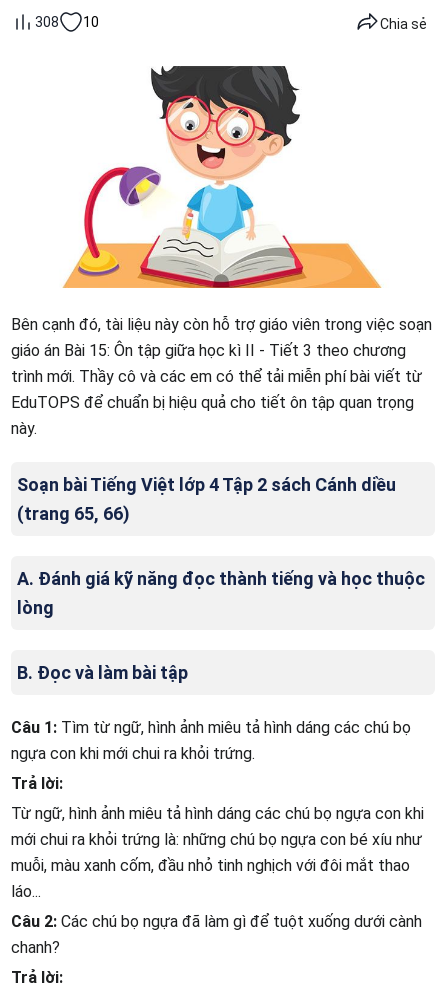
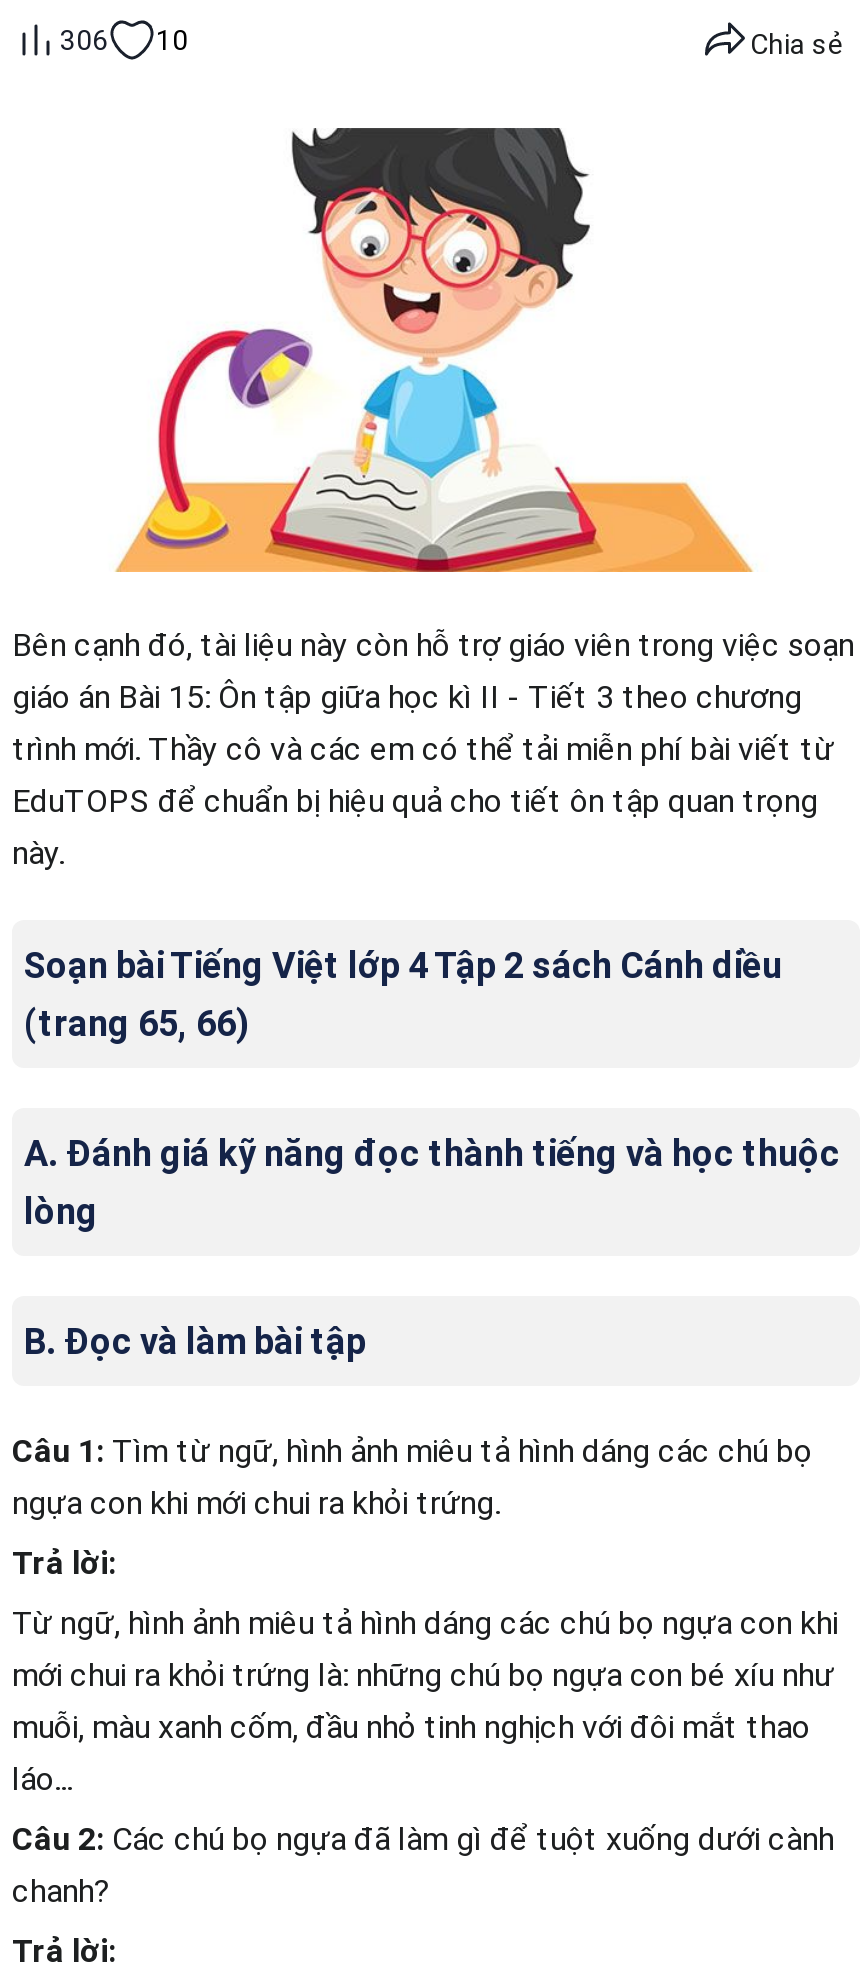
- 308 10
+ 306 10
